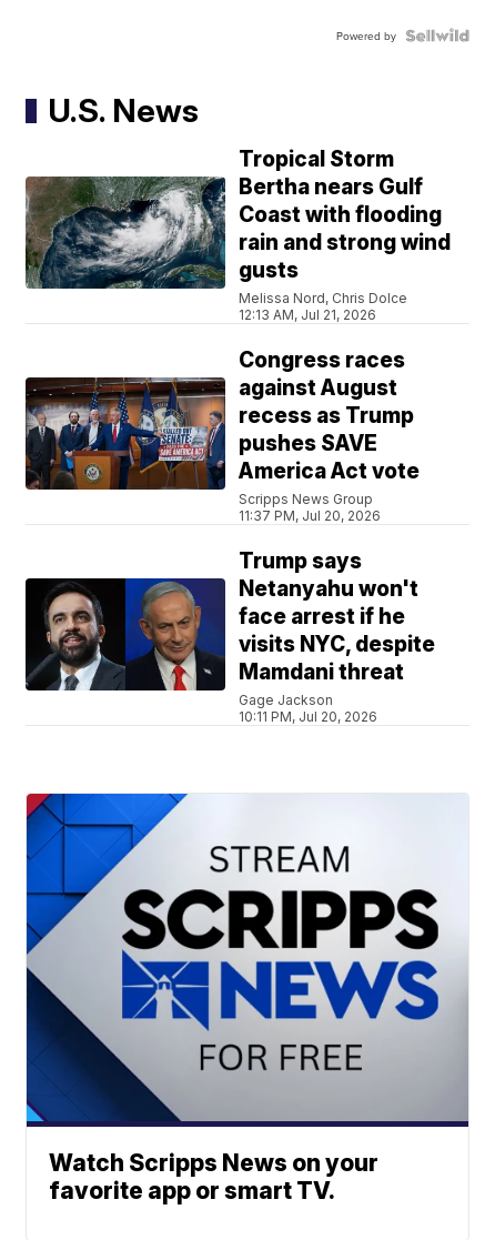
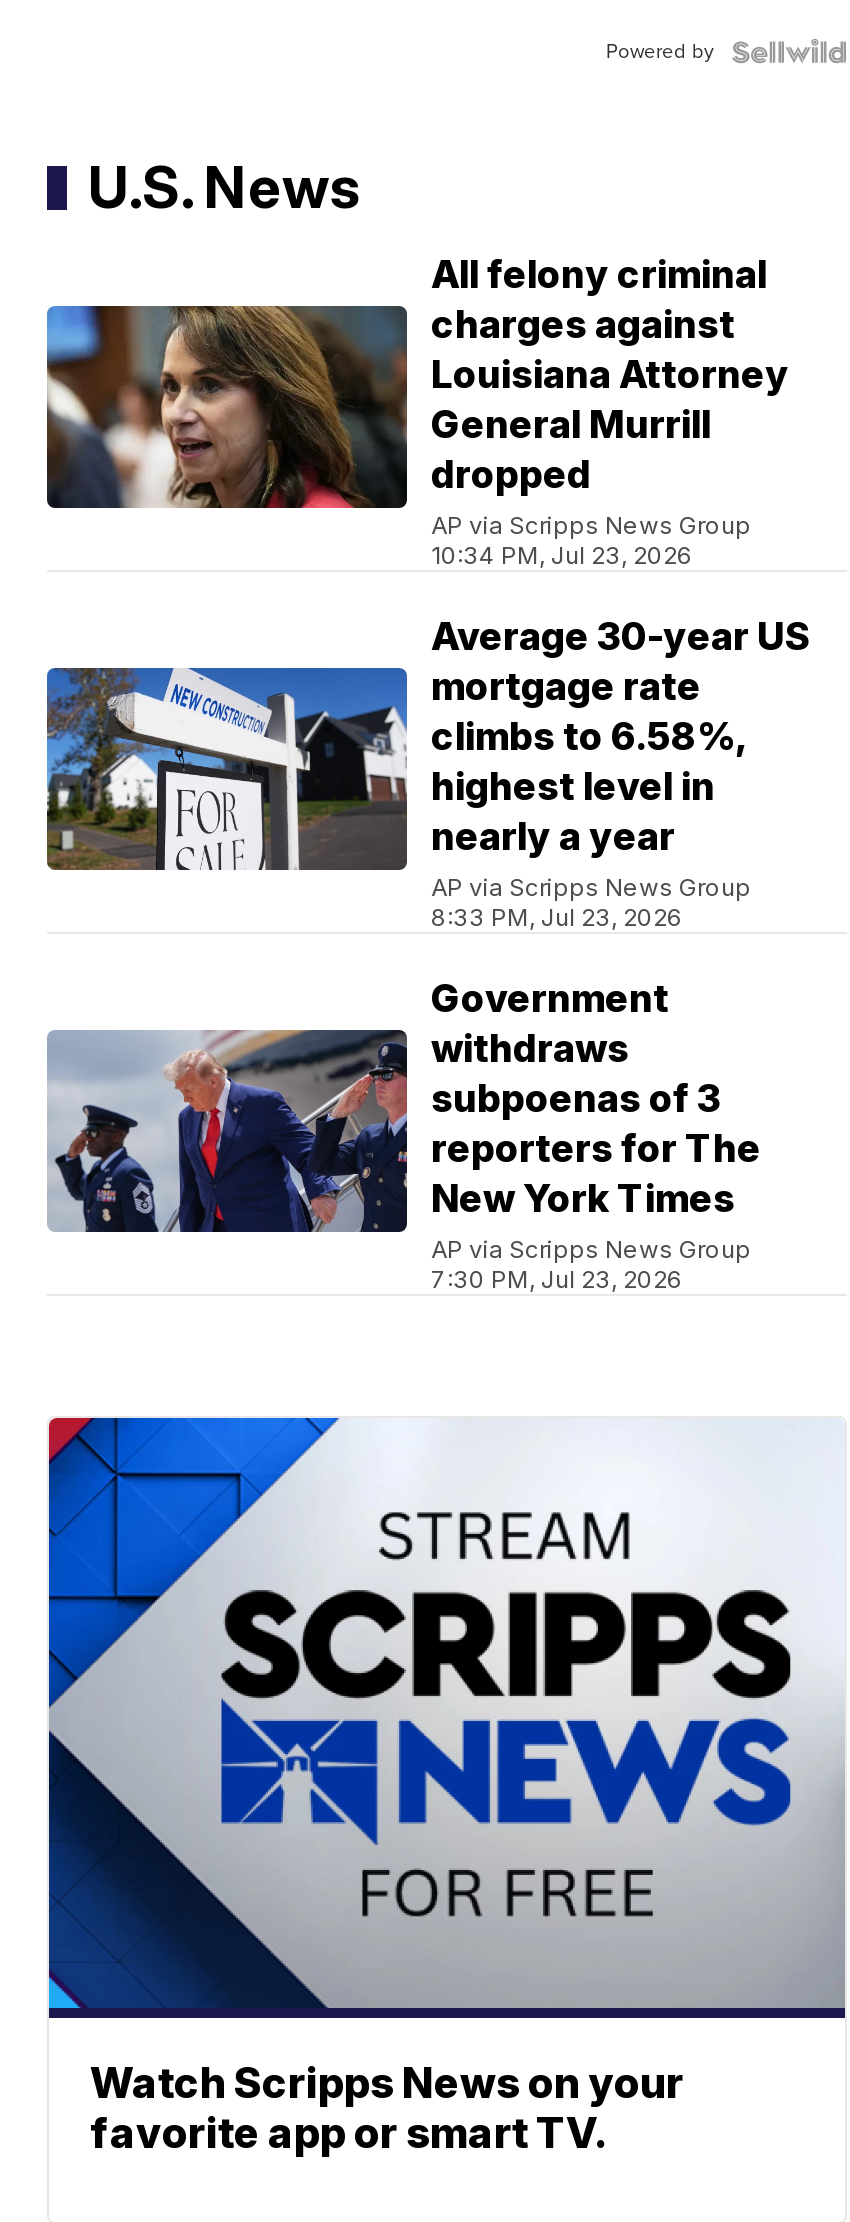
- [image]
- Tropical Storm
- Bertha nears Gulf
- Coast with flooding
- rain and strong wind
- gusts
- Melissa Nord, Chris Dolce
- 12:13 AM, Jul 21, 2026
+ [image]
+ All felony criminal
+ charges against
+ Louisiana Attorney
+ General Murrill
+ dropped
+ AP via Scripps News Group
+ 10:34 PM, Jul 23, 2026

- [image]
- Congress races
- against August
- recess as Trump
- pushes SAVE
- America Act vote
- Scripps News Group
- 11:37 PM, Jul 20, 2026
+ [image]
+ Average 30-year US
+ mortgage rate
+ climbs to 6.58%,
+ highest level in
+ nearly a year
+ AP via Scripps News Group
+ 8:33 PM, Jul 23, 2026

- [image]
- Trump says
- Netanyahu won't
- face arrest if he
- visits NYC, despite
- Mamdani threat
- Gage Jackson
- 10:11 PM, Jul 20, 2026
+ [image]
+ Government
+ withdraws
+ subpoenas of 3
+ reporters for The
+ New York Times
+ AP via Scripps News Group
+ 7:30 PM, Jul 23, 2026
